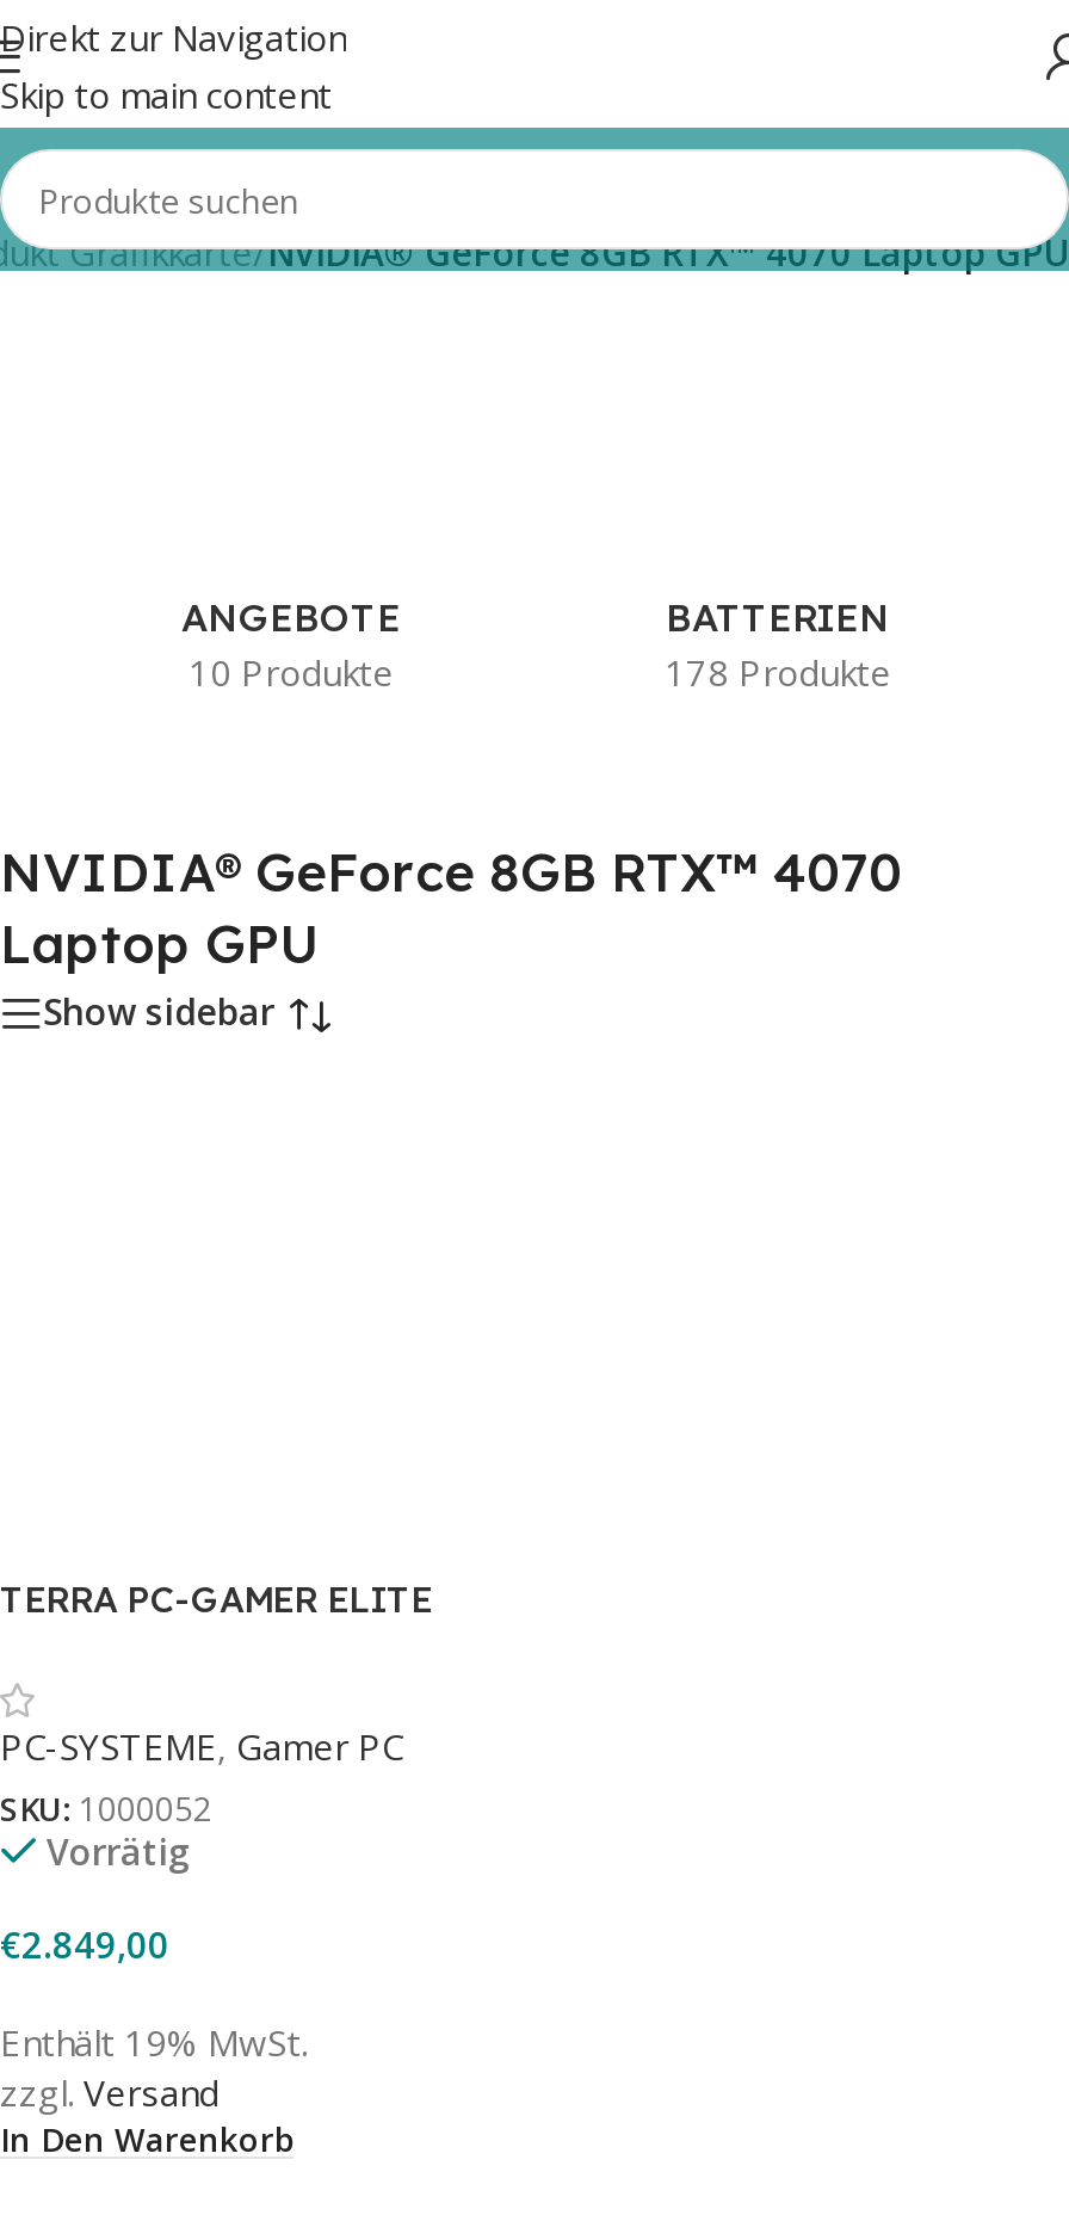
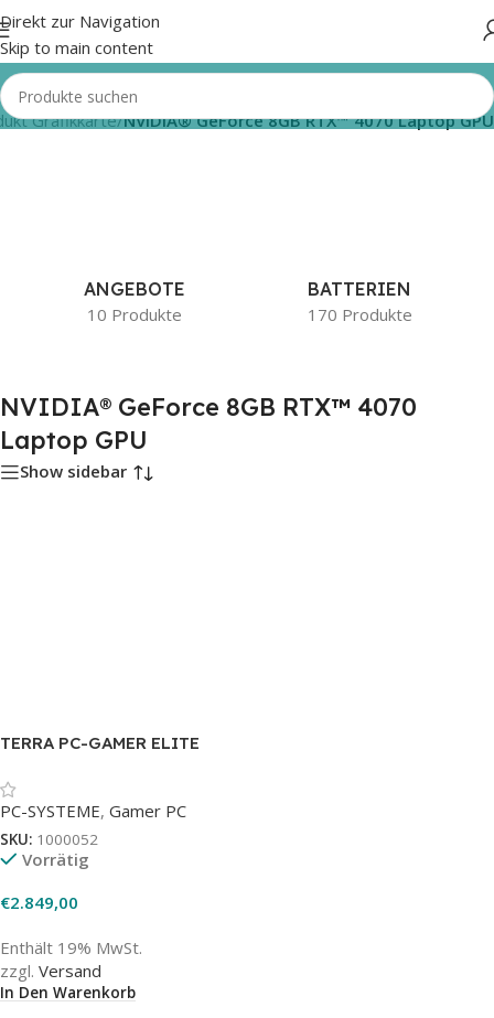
- 178 Produkte
+ 170 Produkte
